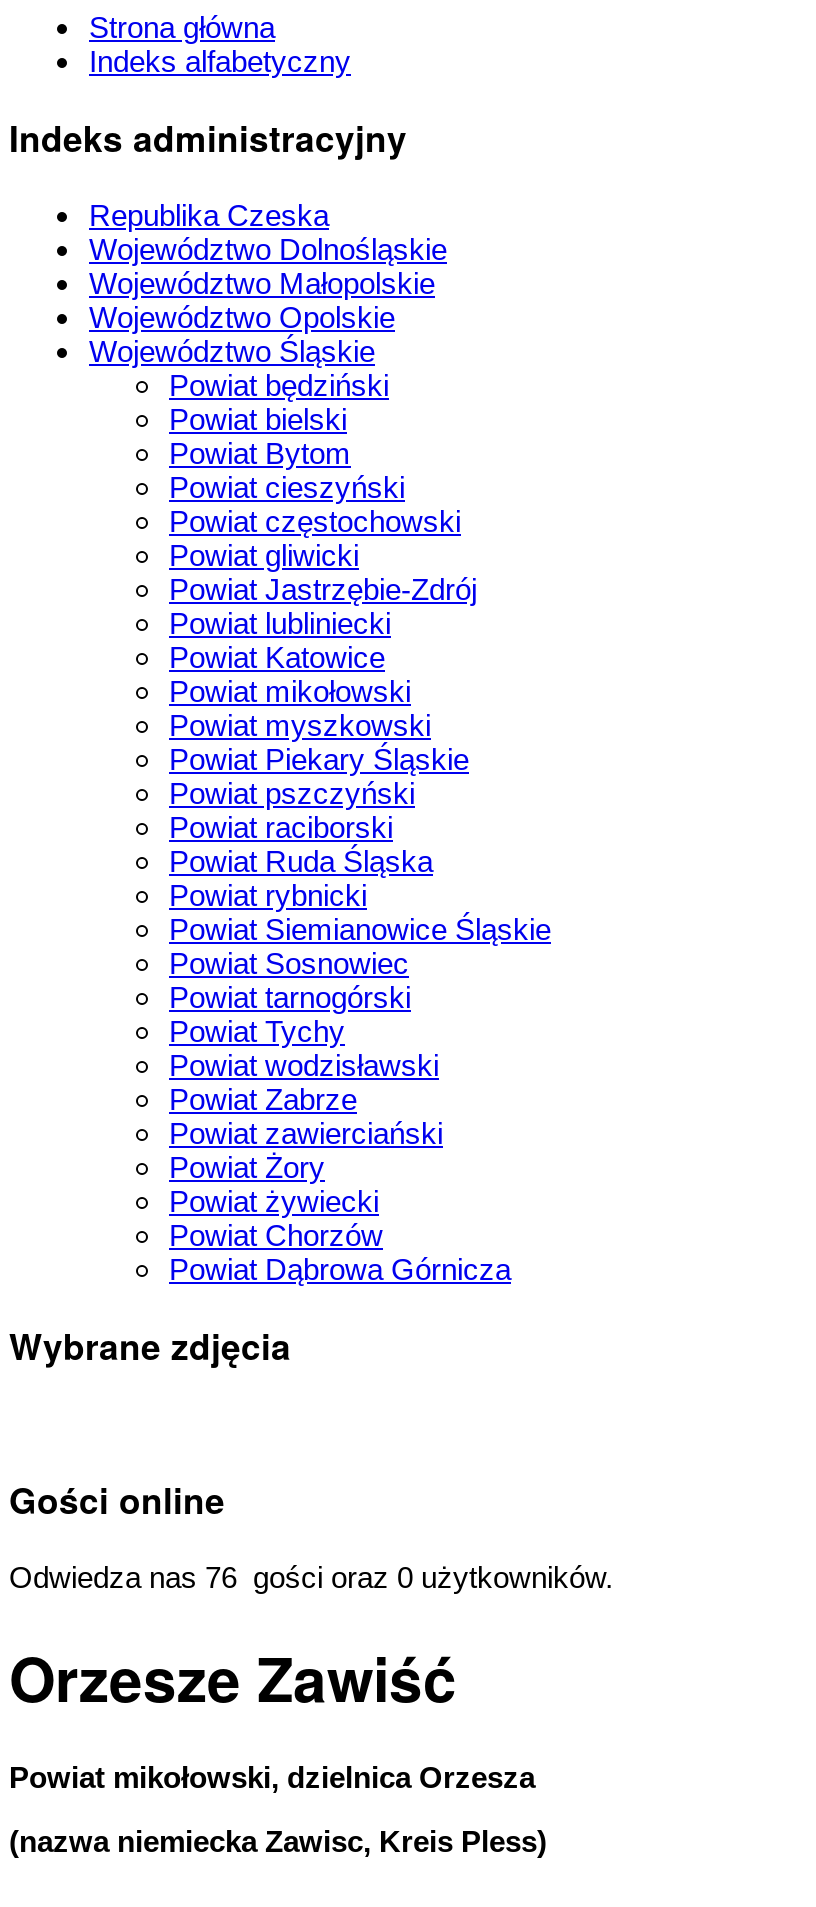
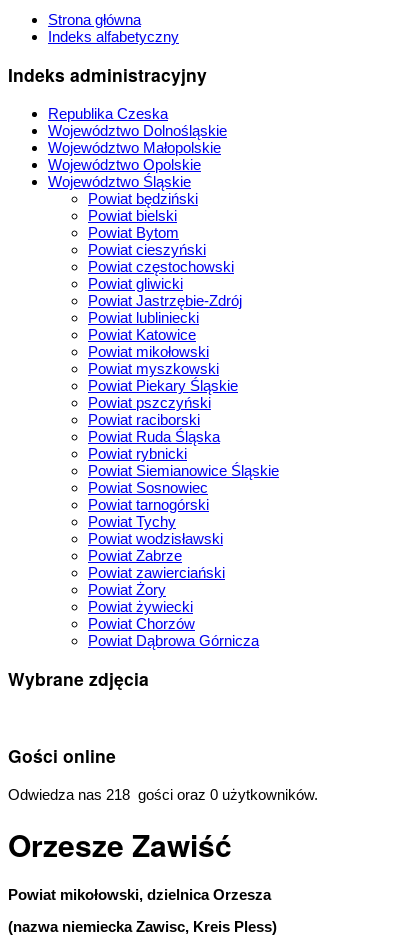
- Odwiedza nas 76 gości oraz 0 użytkowników.
+ Odwiedza nas 218 gości oraz 0 użytkowników.
